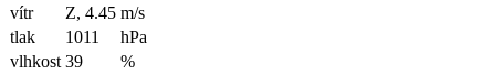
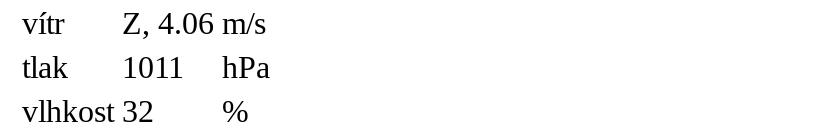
- vítr Z, 4.45 m/s
+ vítr Z, 4.06 m/s

- vlhkost 39
+ vlhkost 32
